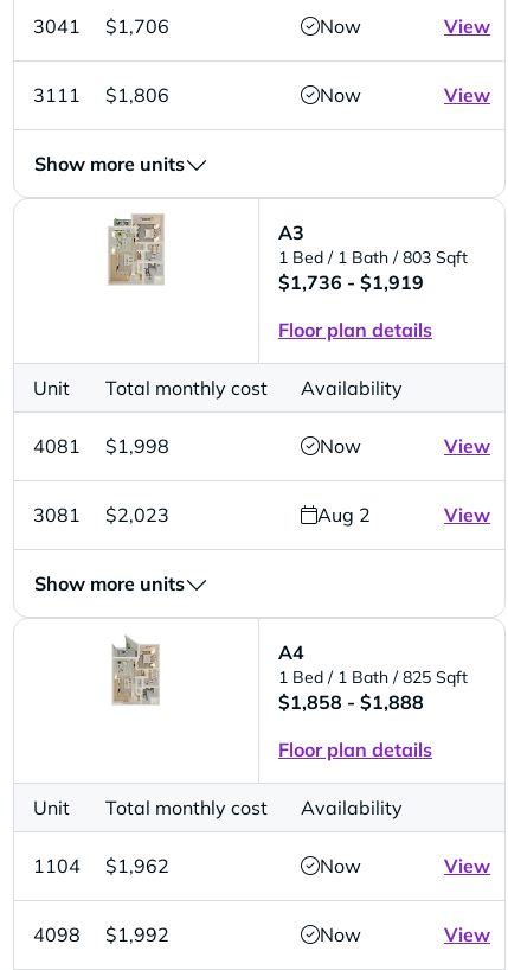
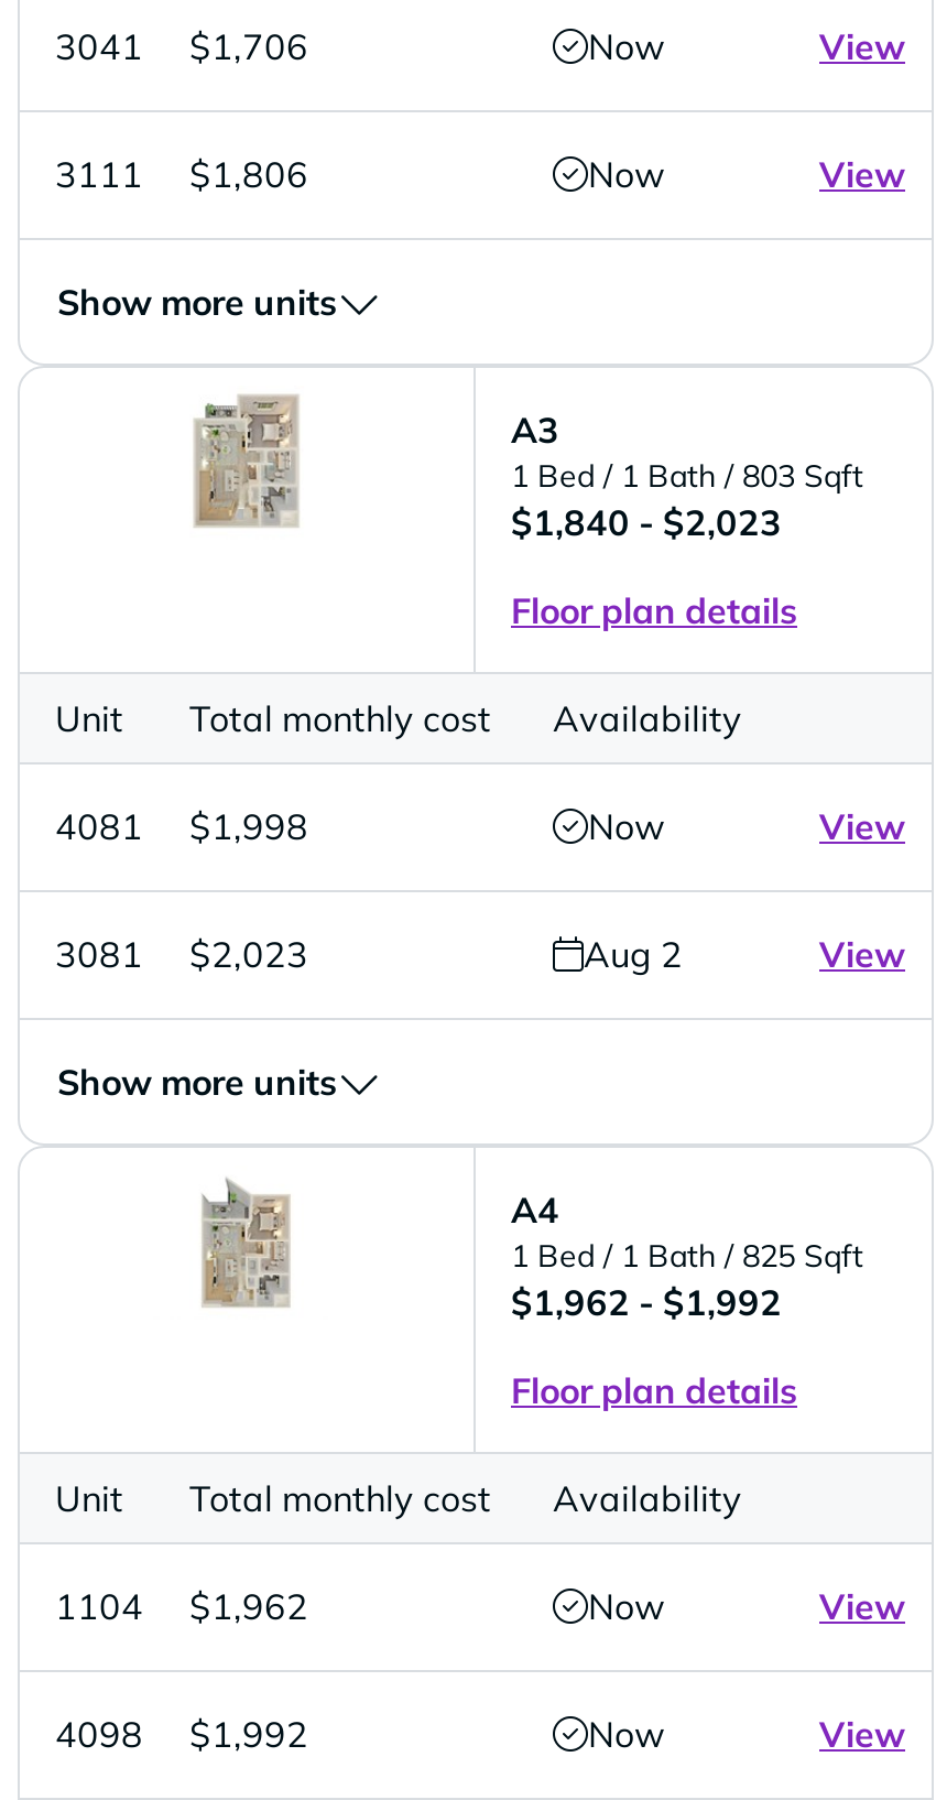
- $1,736 - $1,919
+ $1,840 - $2,023

- $1,858 - $1,888
+ $1,962 - $1,992
